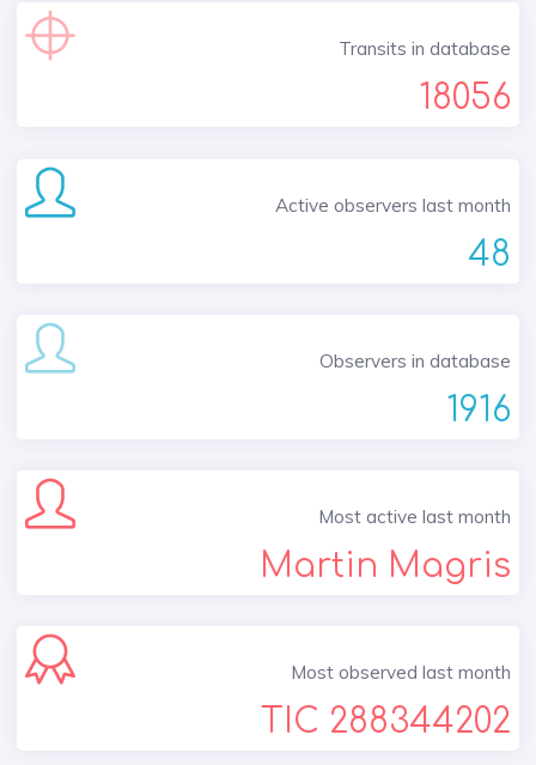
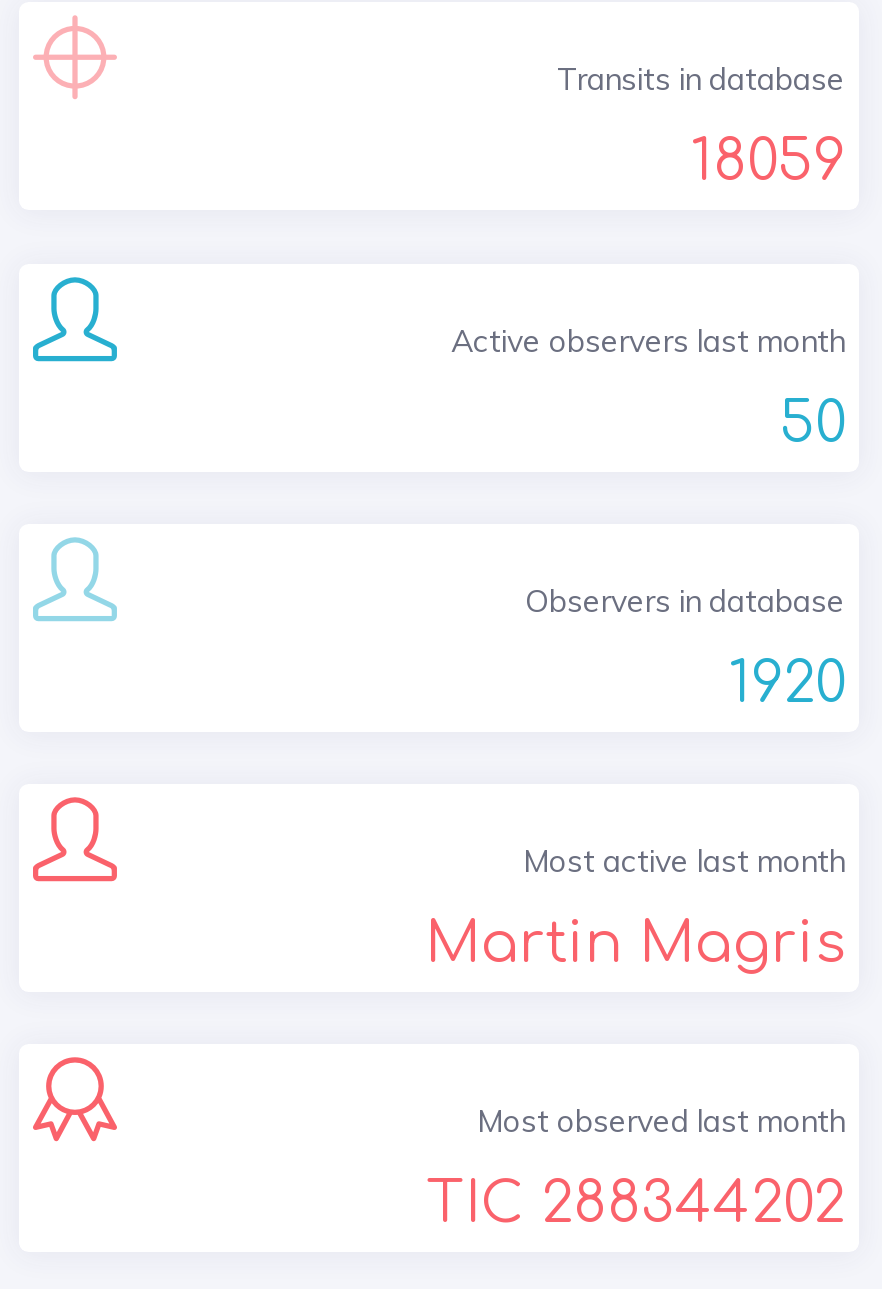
- 18056
+ 18059

- 48
+ 50

- 1916
+ 1920
